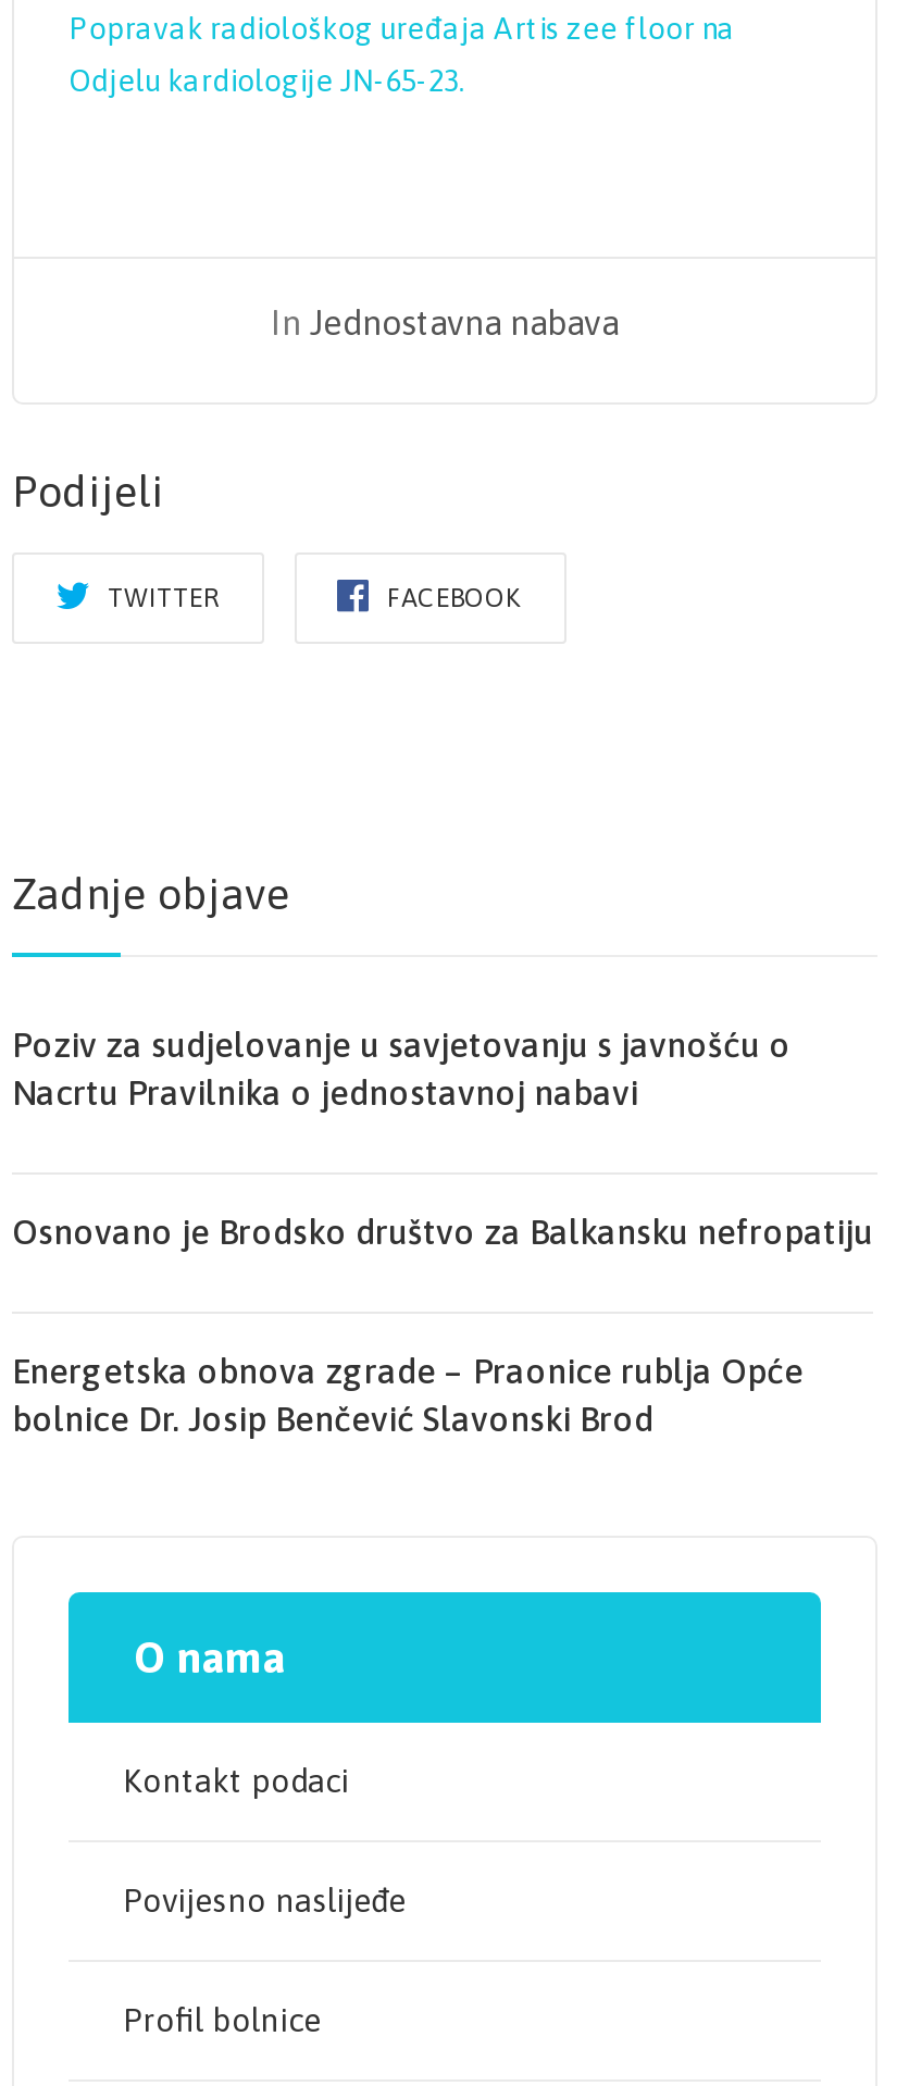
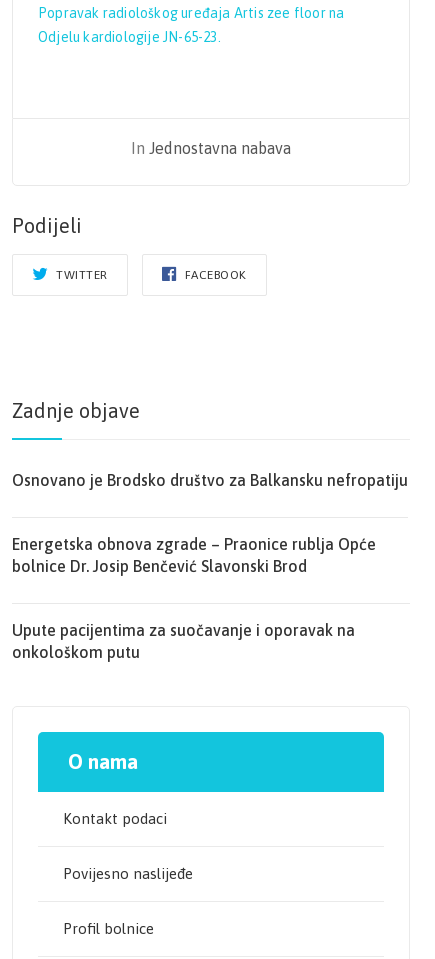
- Poziv za sudjelovanje u savjetovanju s javnošću o
- Nacrtu Pravilnika o jednostavnoj nabavi

moved up: Osnovano je Brodsko društvo za Balkansku nefropatiju | Energetska obnova zgrade – Praonice rublja Opće | bolnice Dr. Josip Benčević Slavonski Brod

+ Upute pacijentima za suočavanje i oporavak na
+ onkološkom putu
